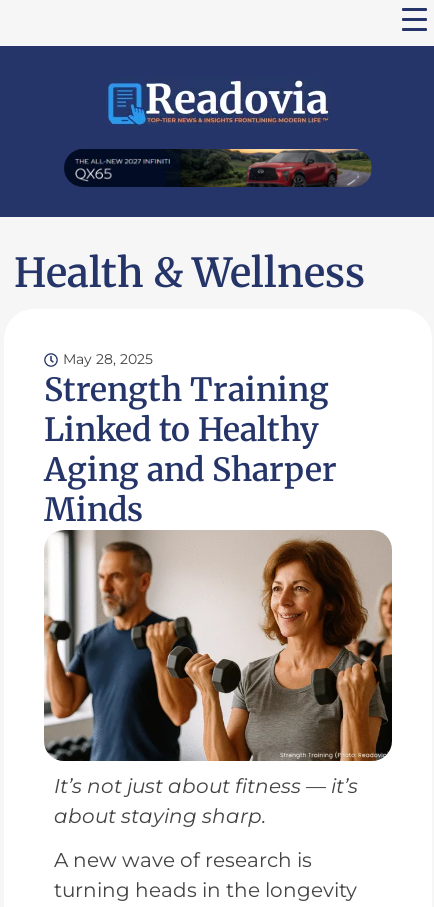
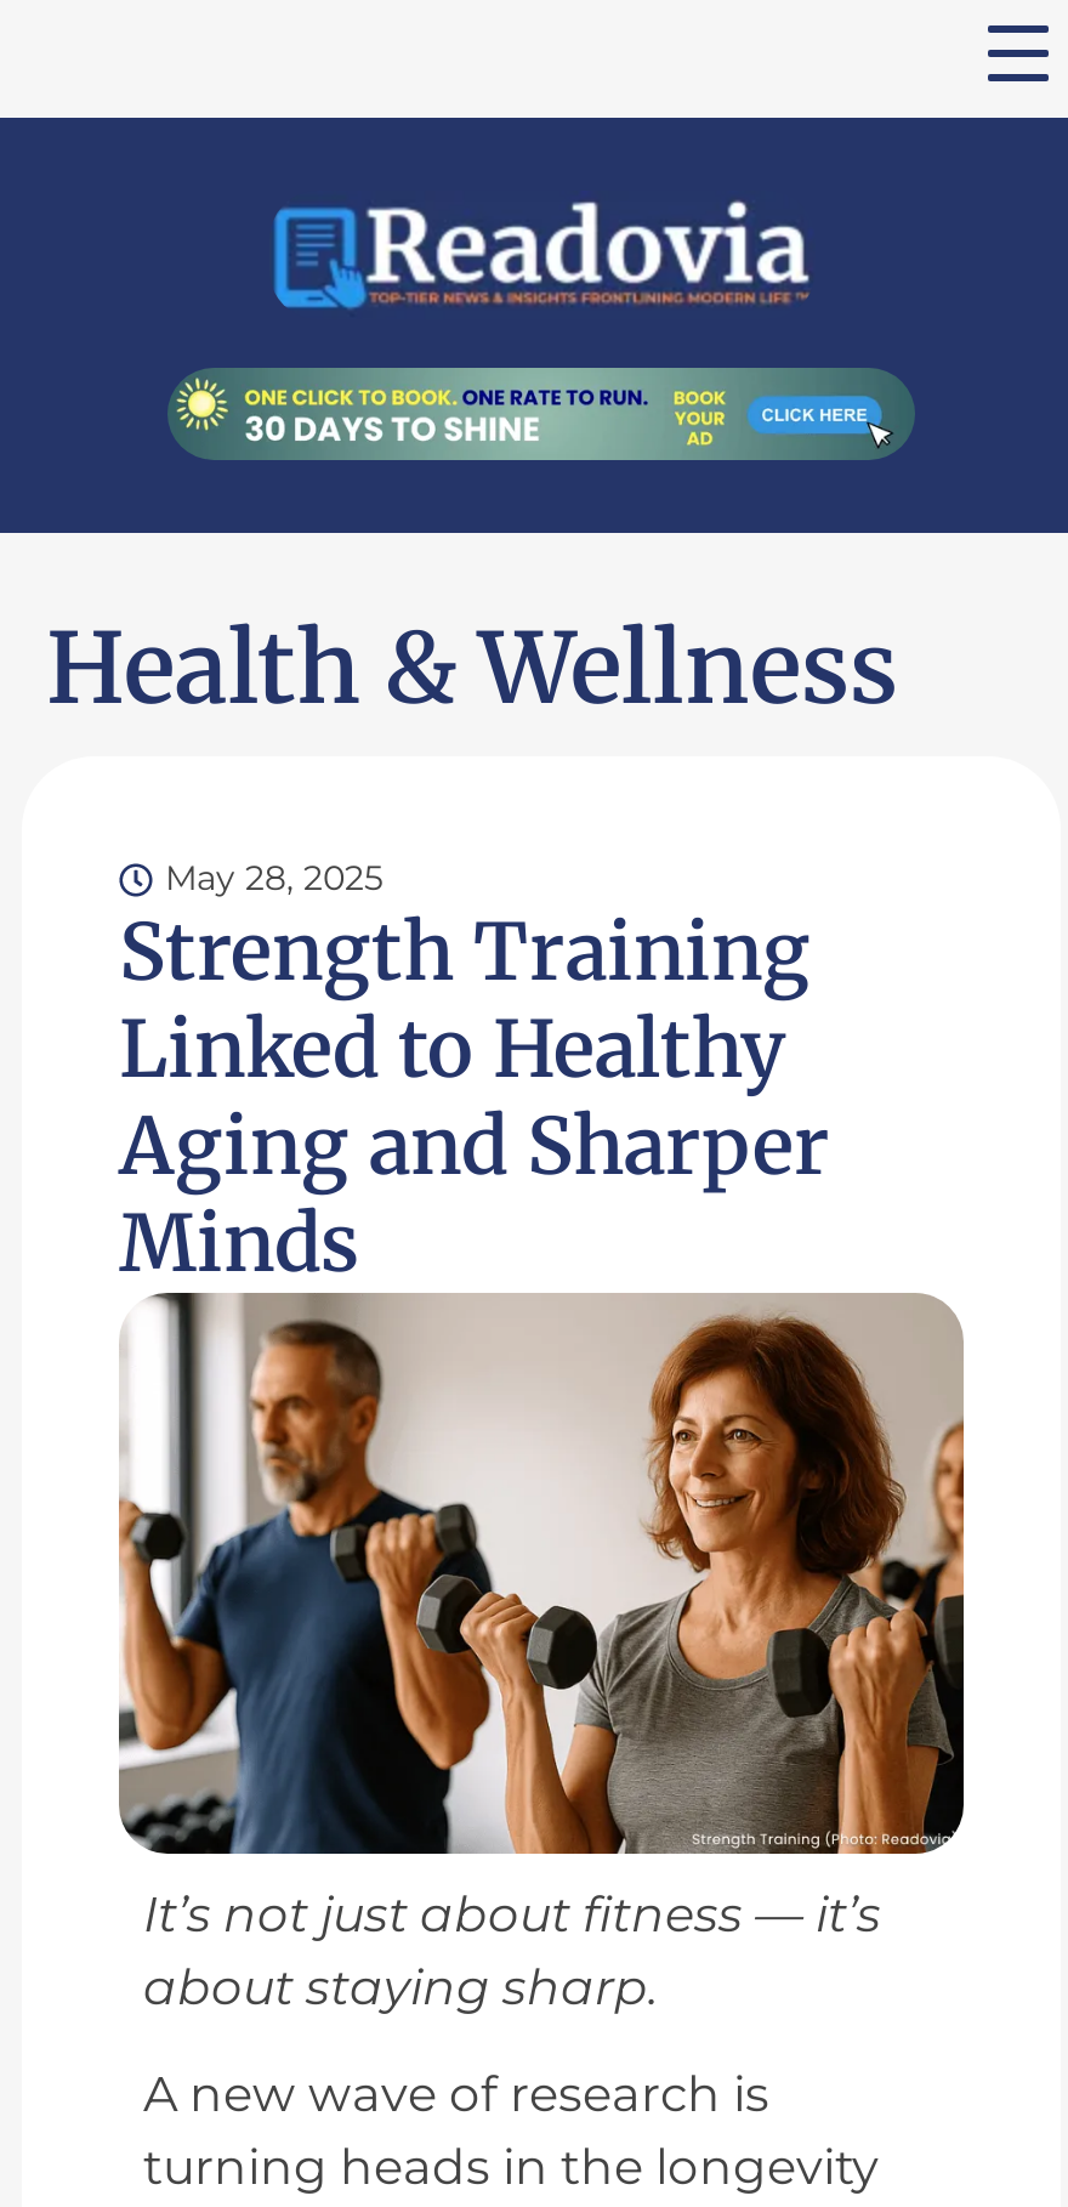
- [image]
+ [image]
